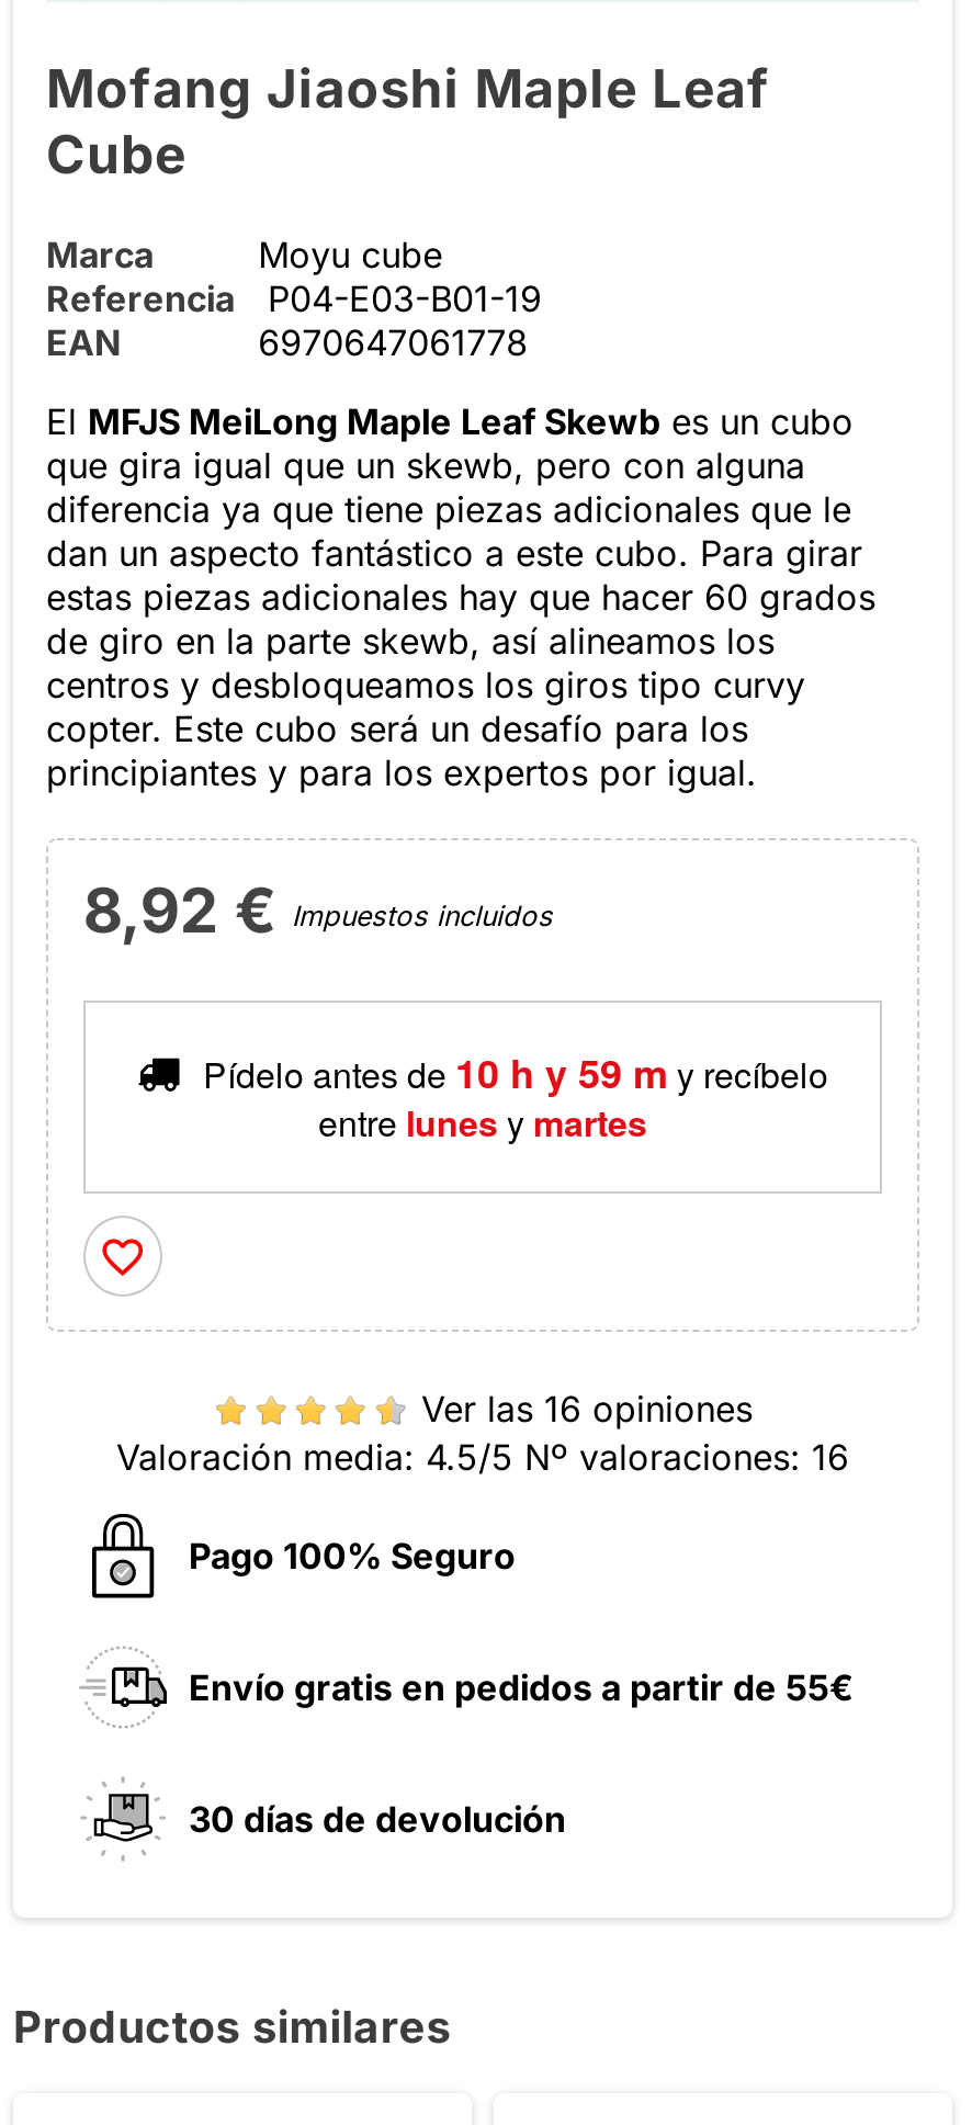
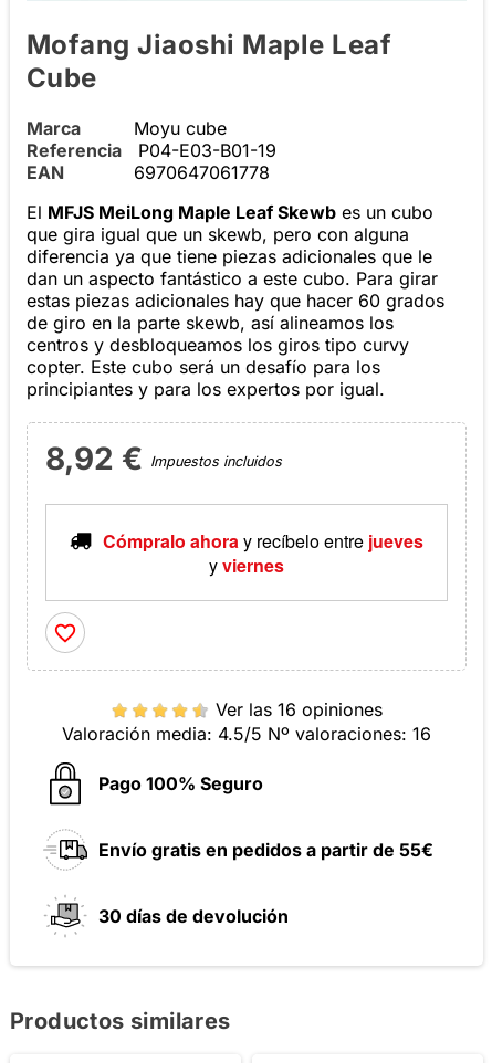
- Pídelo antes de 10 h y 59 m y recíbelo
- entre lunes y martes
+ Cómpralo ahora y recíbelo entre jueves
+ y viernes
